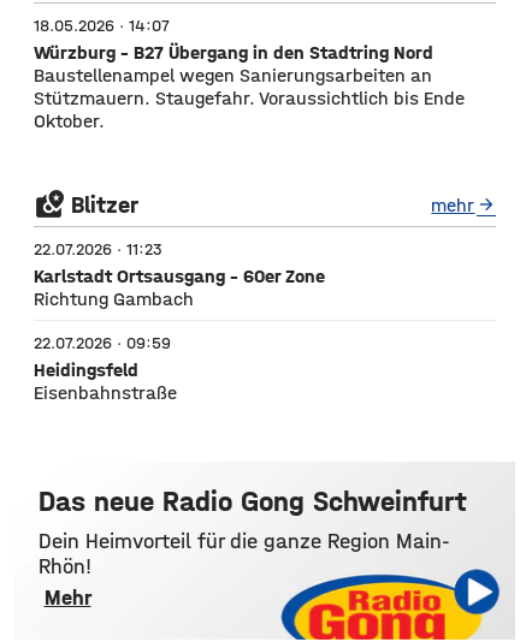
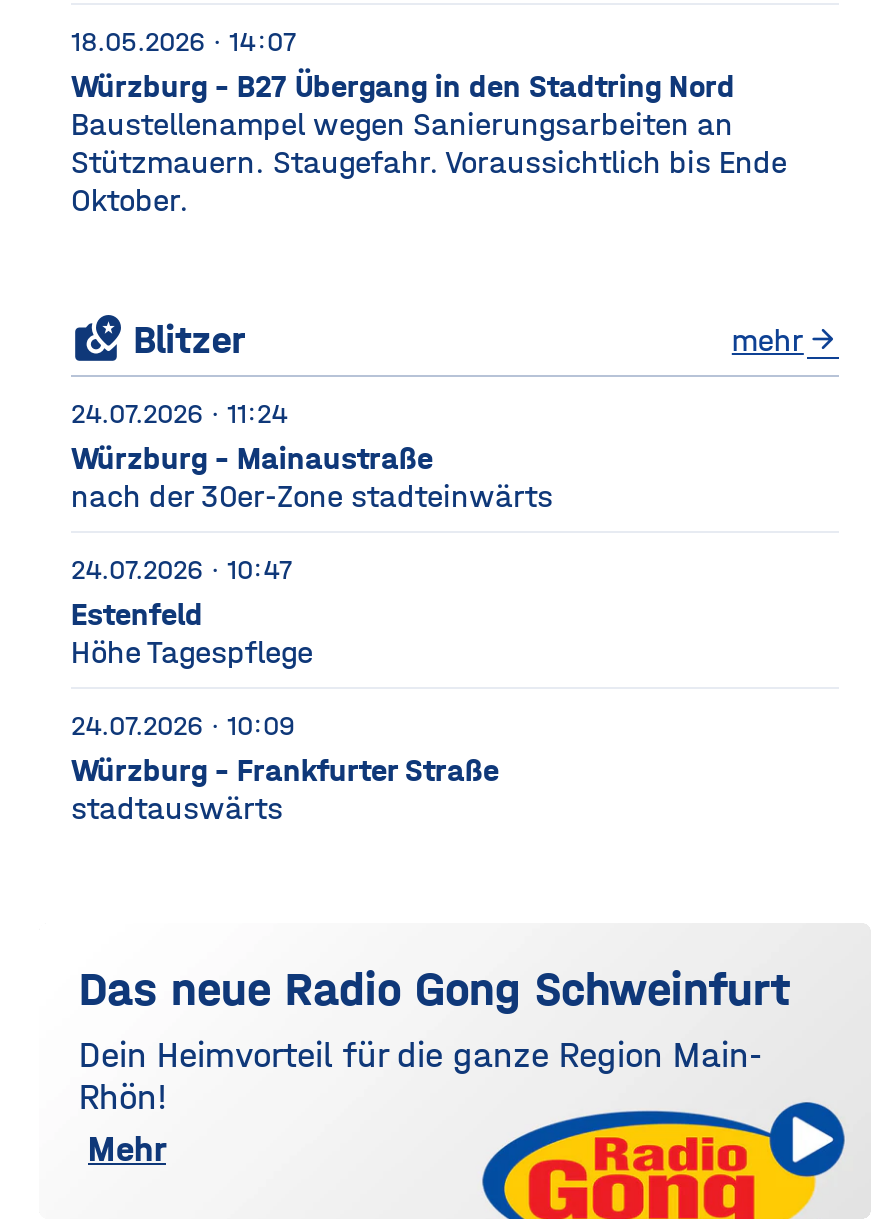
- 22.07.2026 · 11:23
- Karlstadt Ortsausgang - 60er Zone
- Richtung Gambach
- 22.07.2026 · 09:59
- Heidingsfeld
- Eisenbahnstraße
+ 24.07.2026 · 11:24
+ Würzburg - Mainaustraße
+ nach der 30er-Zone stadteinwärts
+ 24.07.2026 · 10:47
+ Estenfeld
+ Höhe Tagespflege
+ 24.07.2026 · 10:09
+ Würzburg - Frankfurter Straße
+ stadtauswärts
